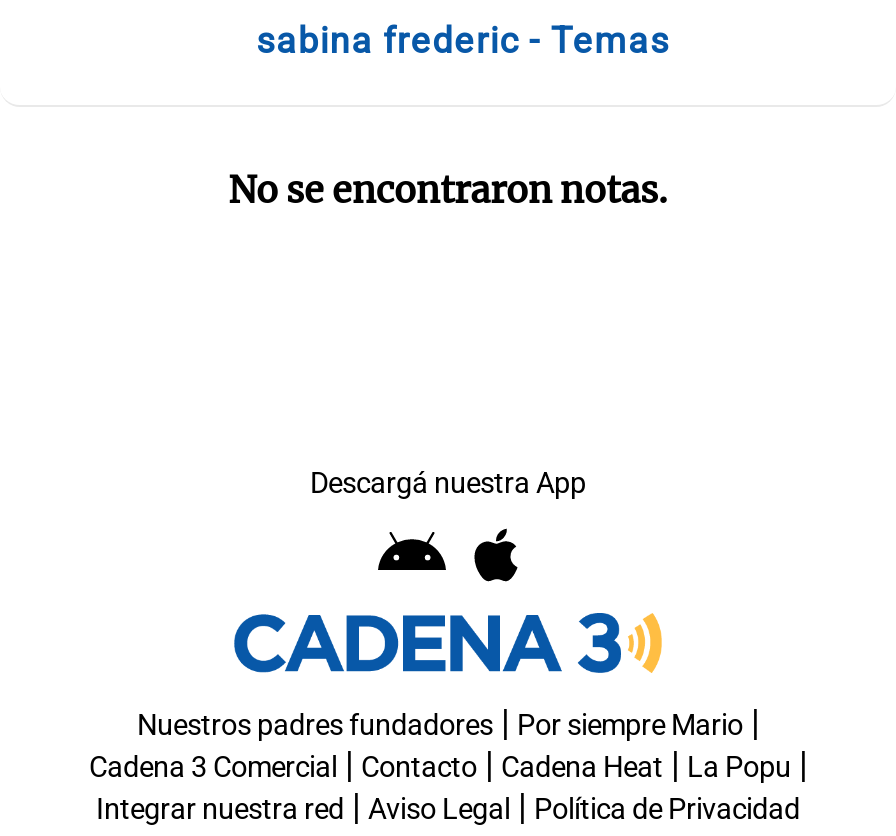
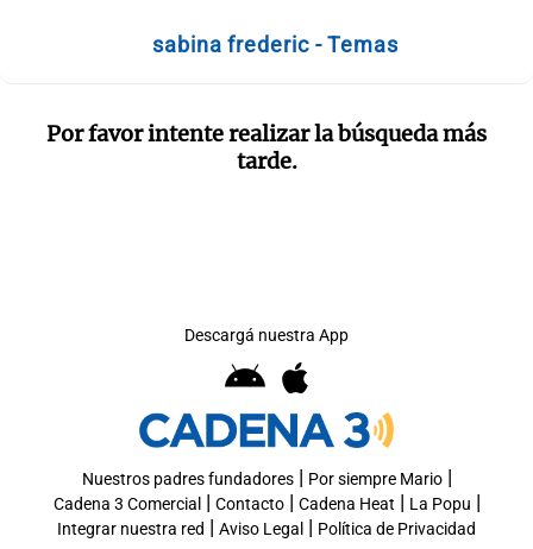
- No se encontraron notas.
+ Por favor intente realizar la búsqueda más
+ tarde.
